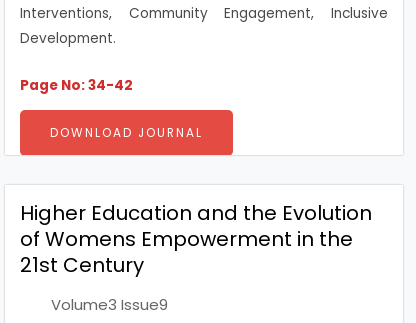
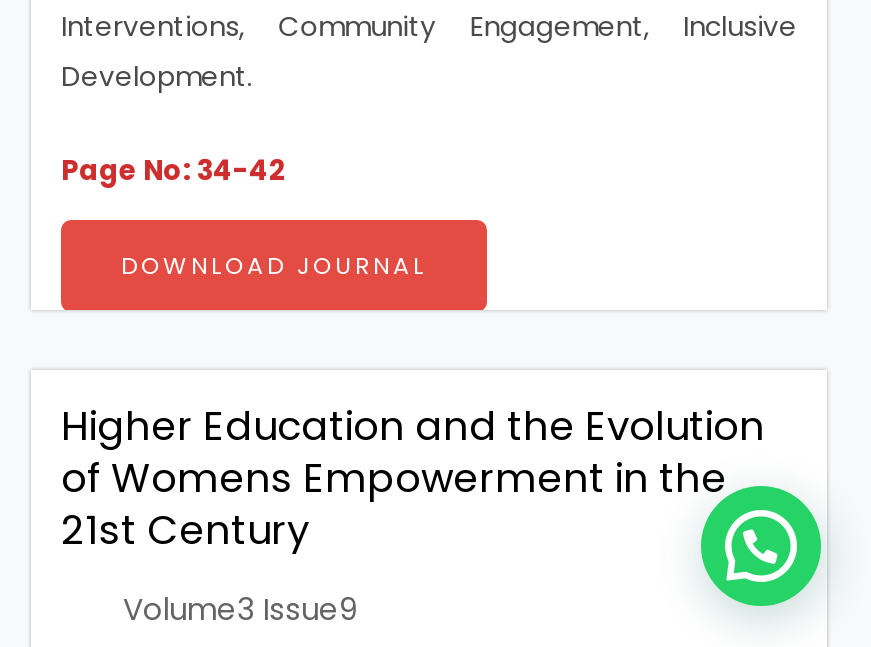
+ [image]
